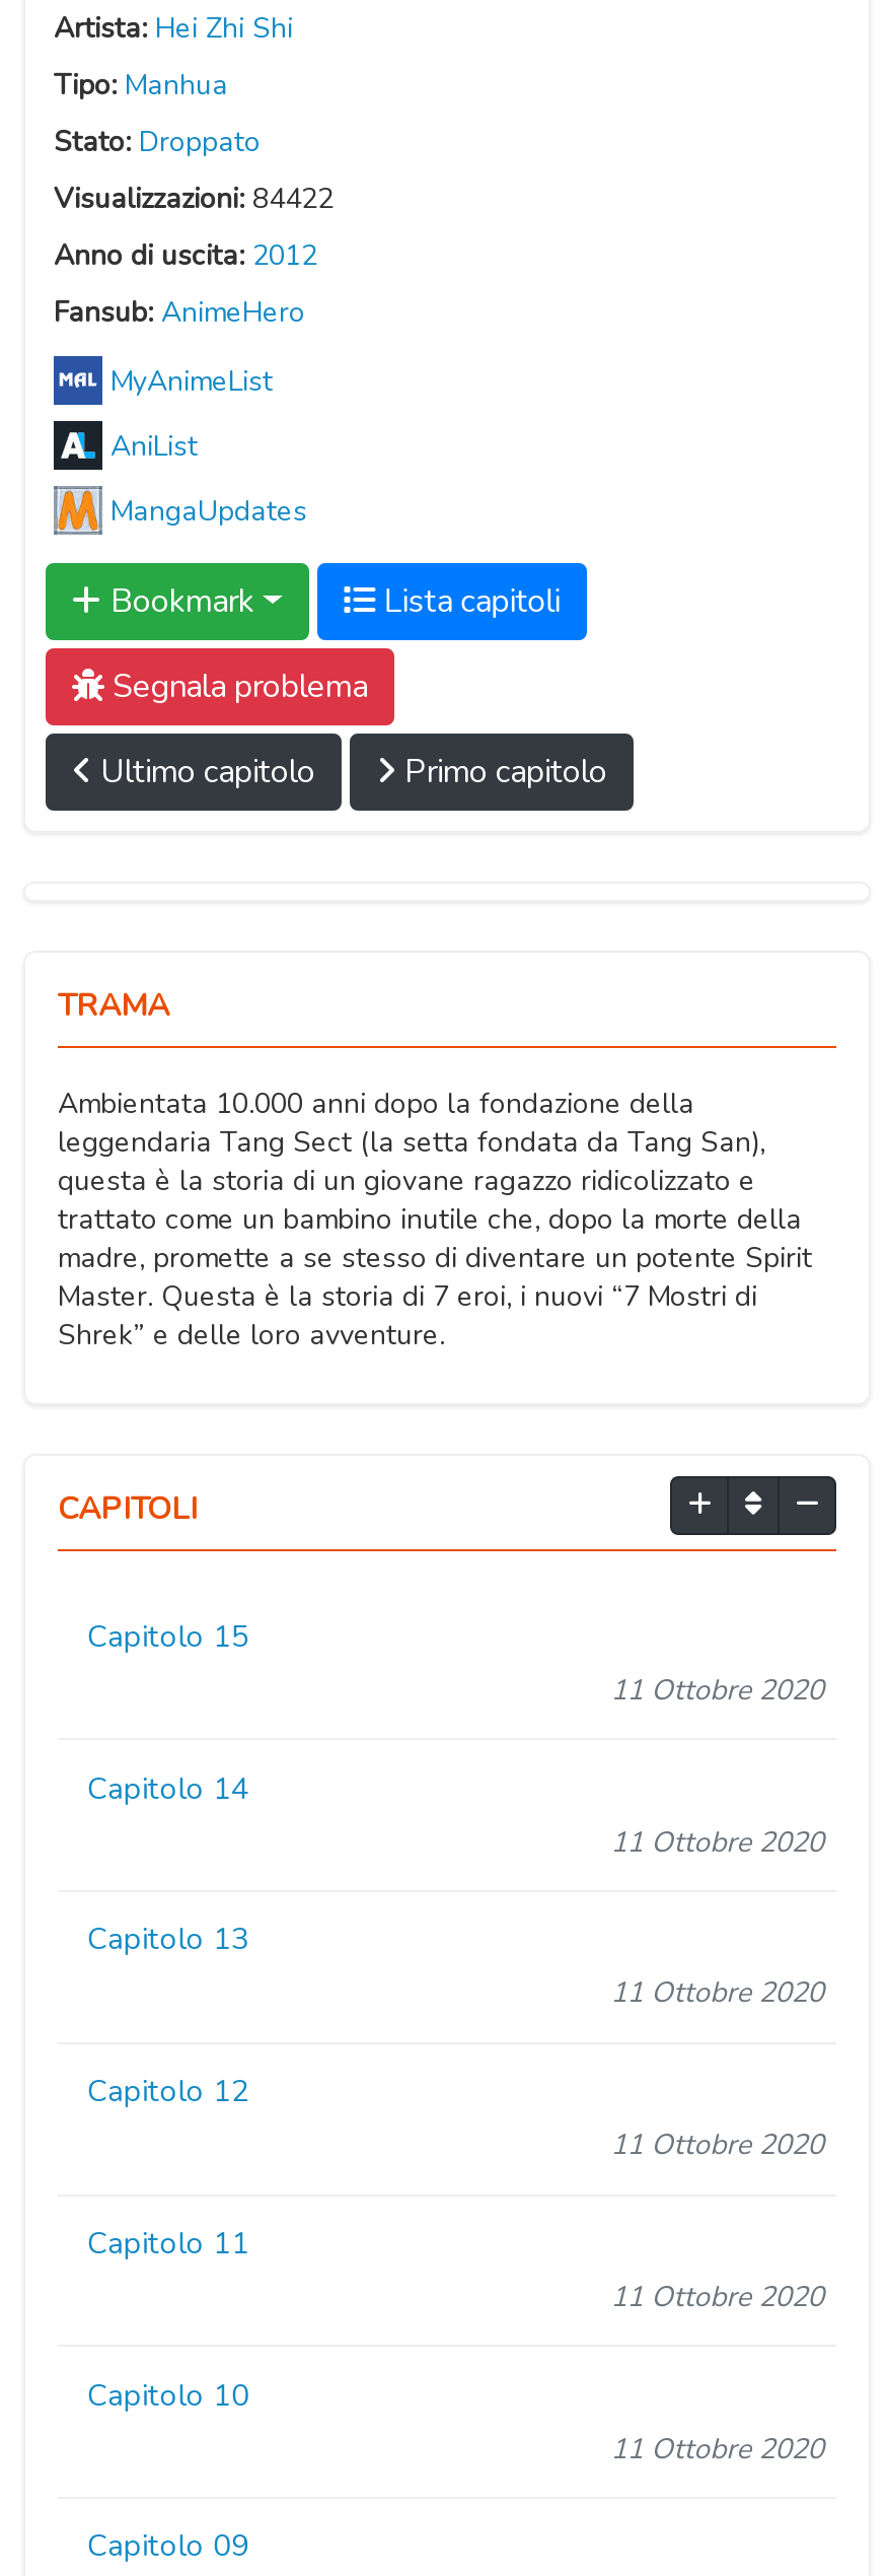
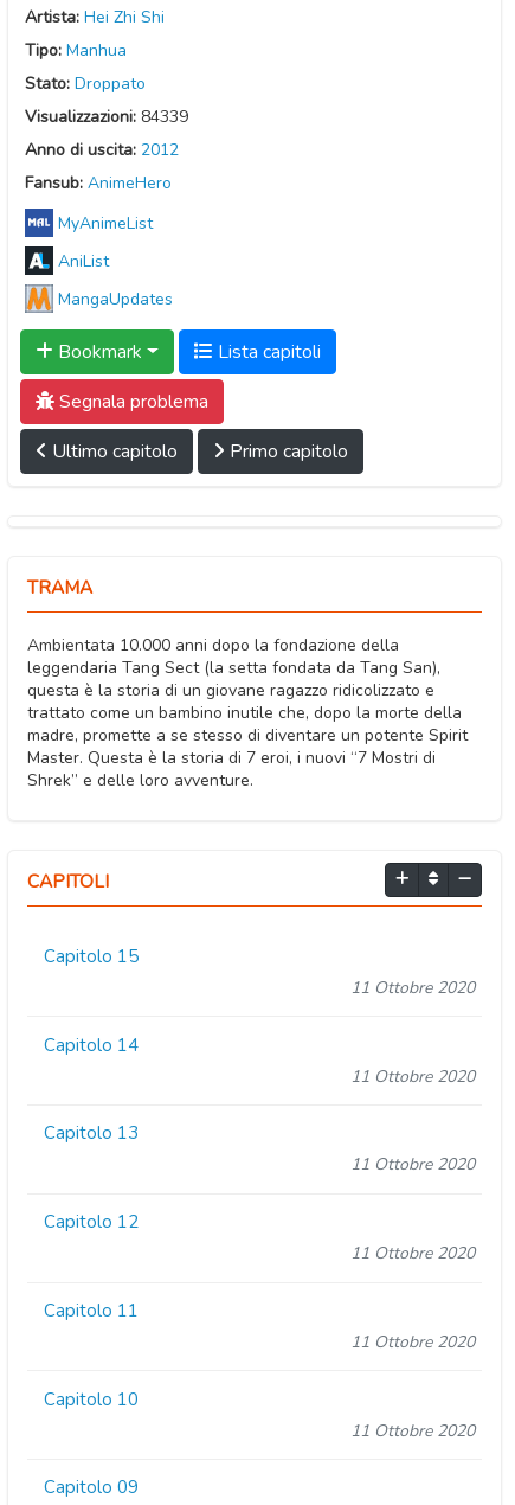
- Visualizzazioni: 84422
+ Visualizzazioni: 84339
